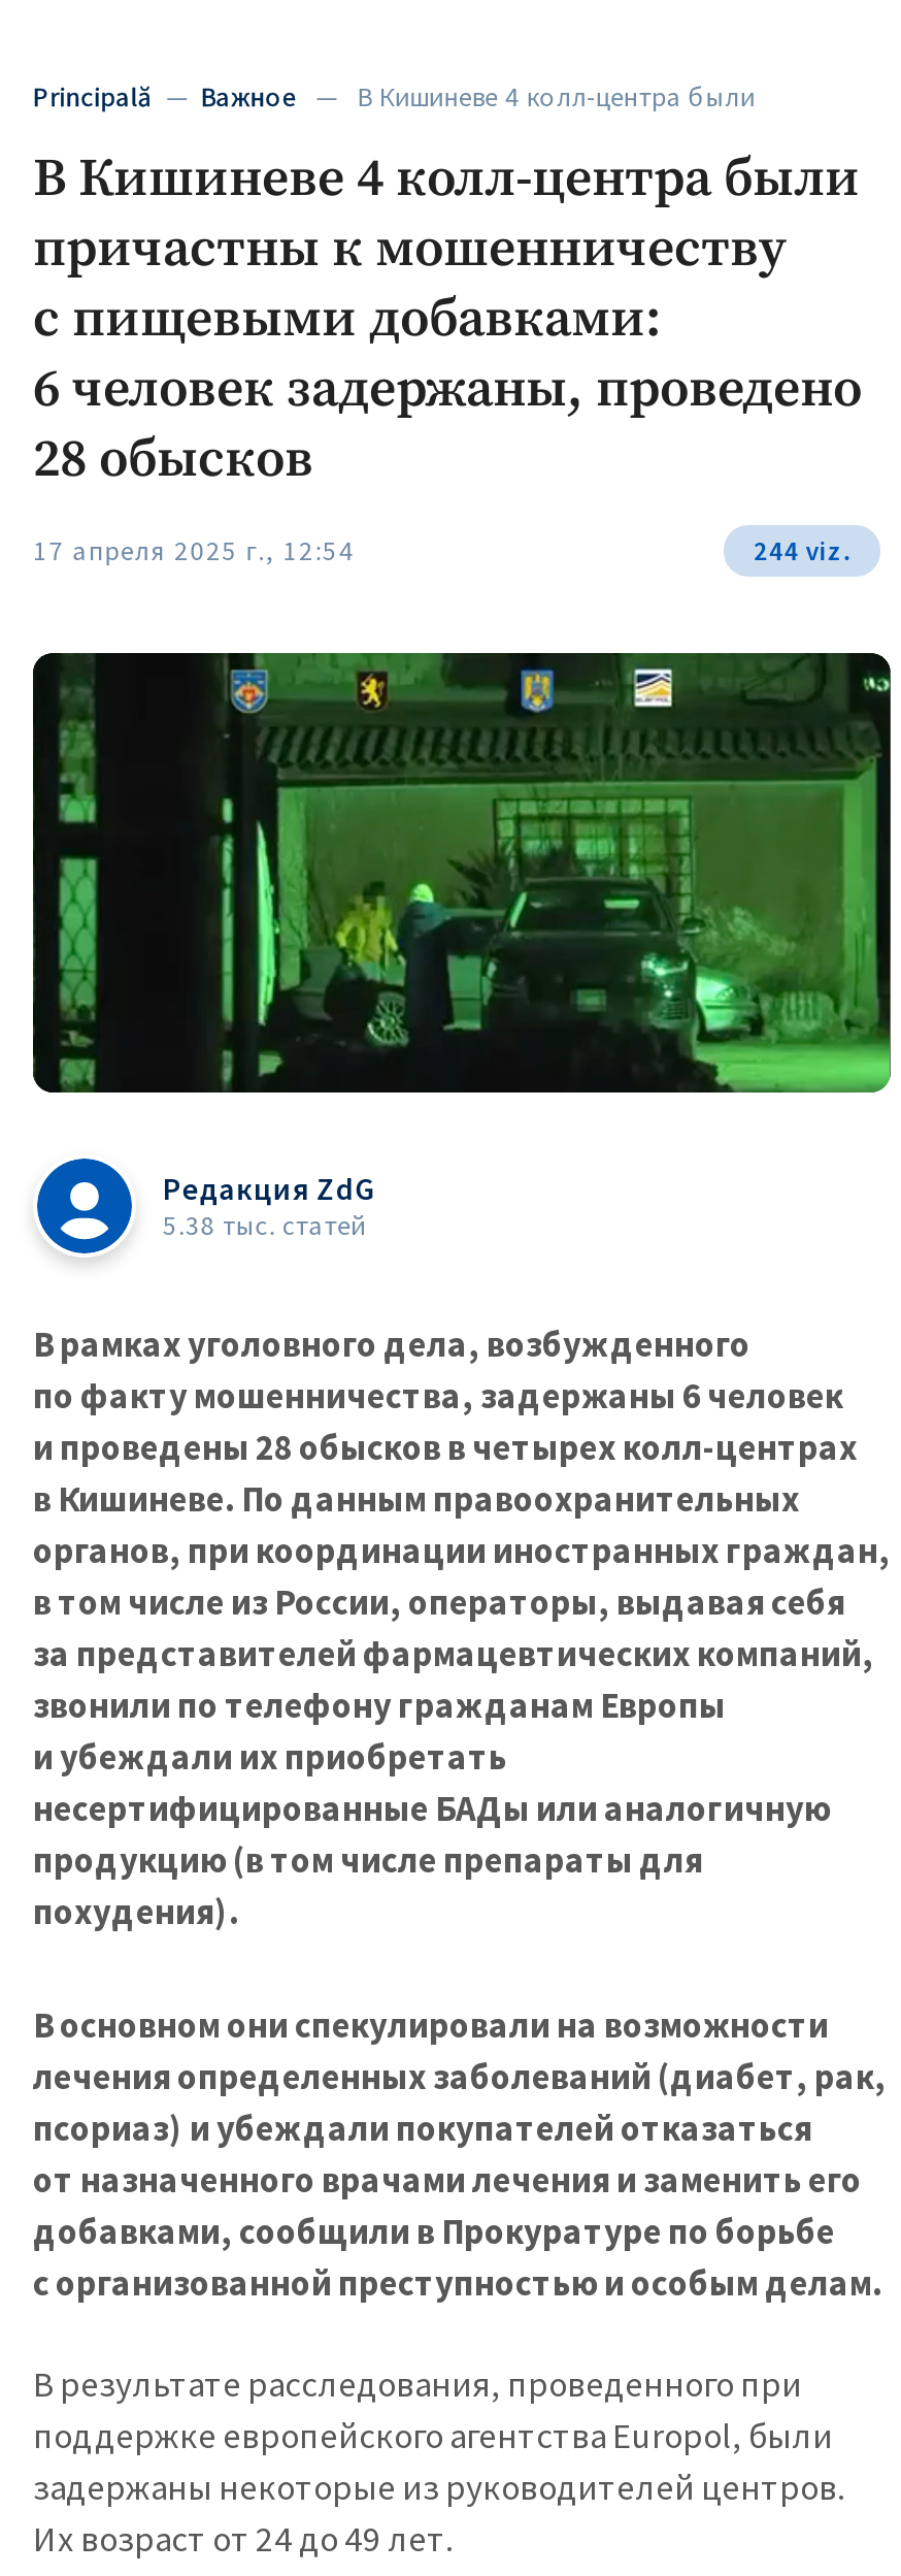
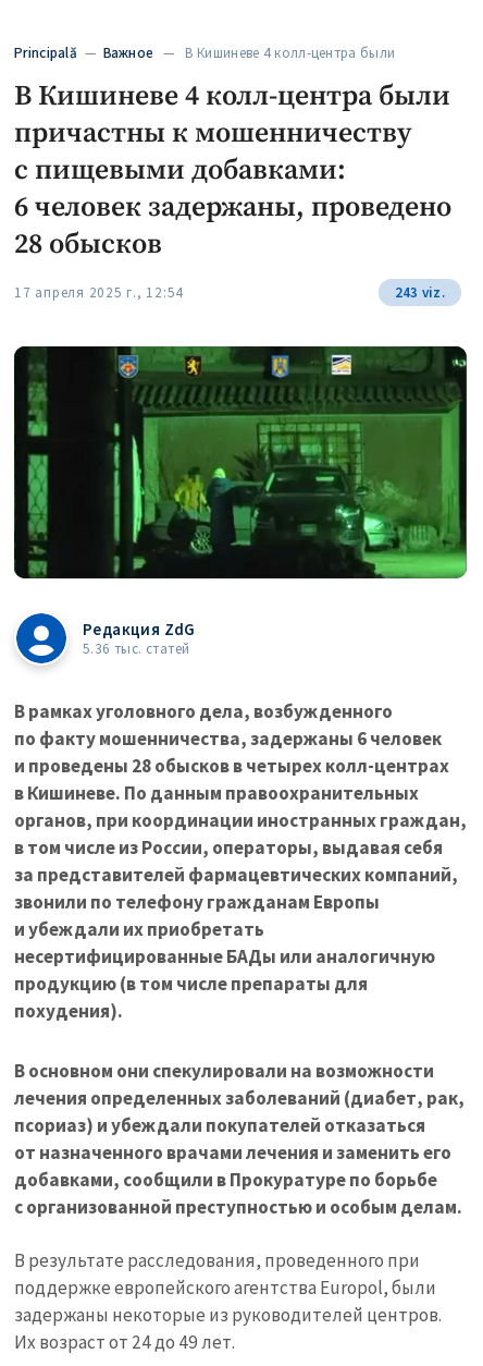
- 244 viz.
+ 243 viz.

- 5.38 тыс. статей
+ 5.36 тыс. статей
